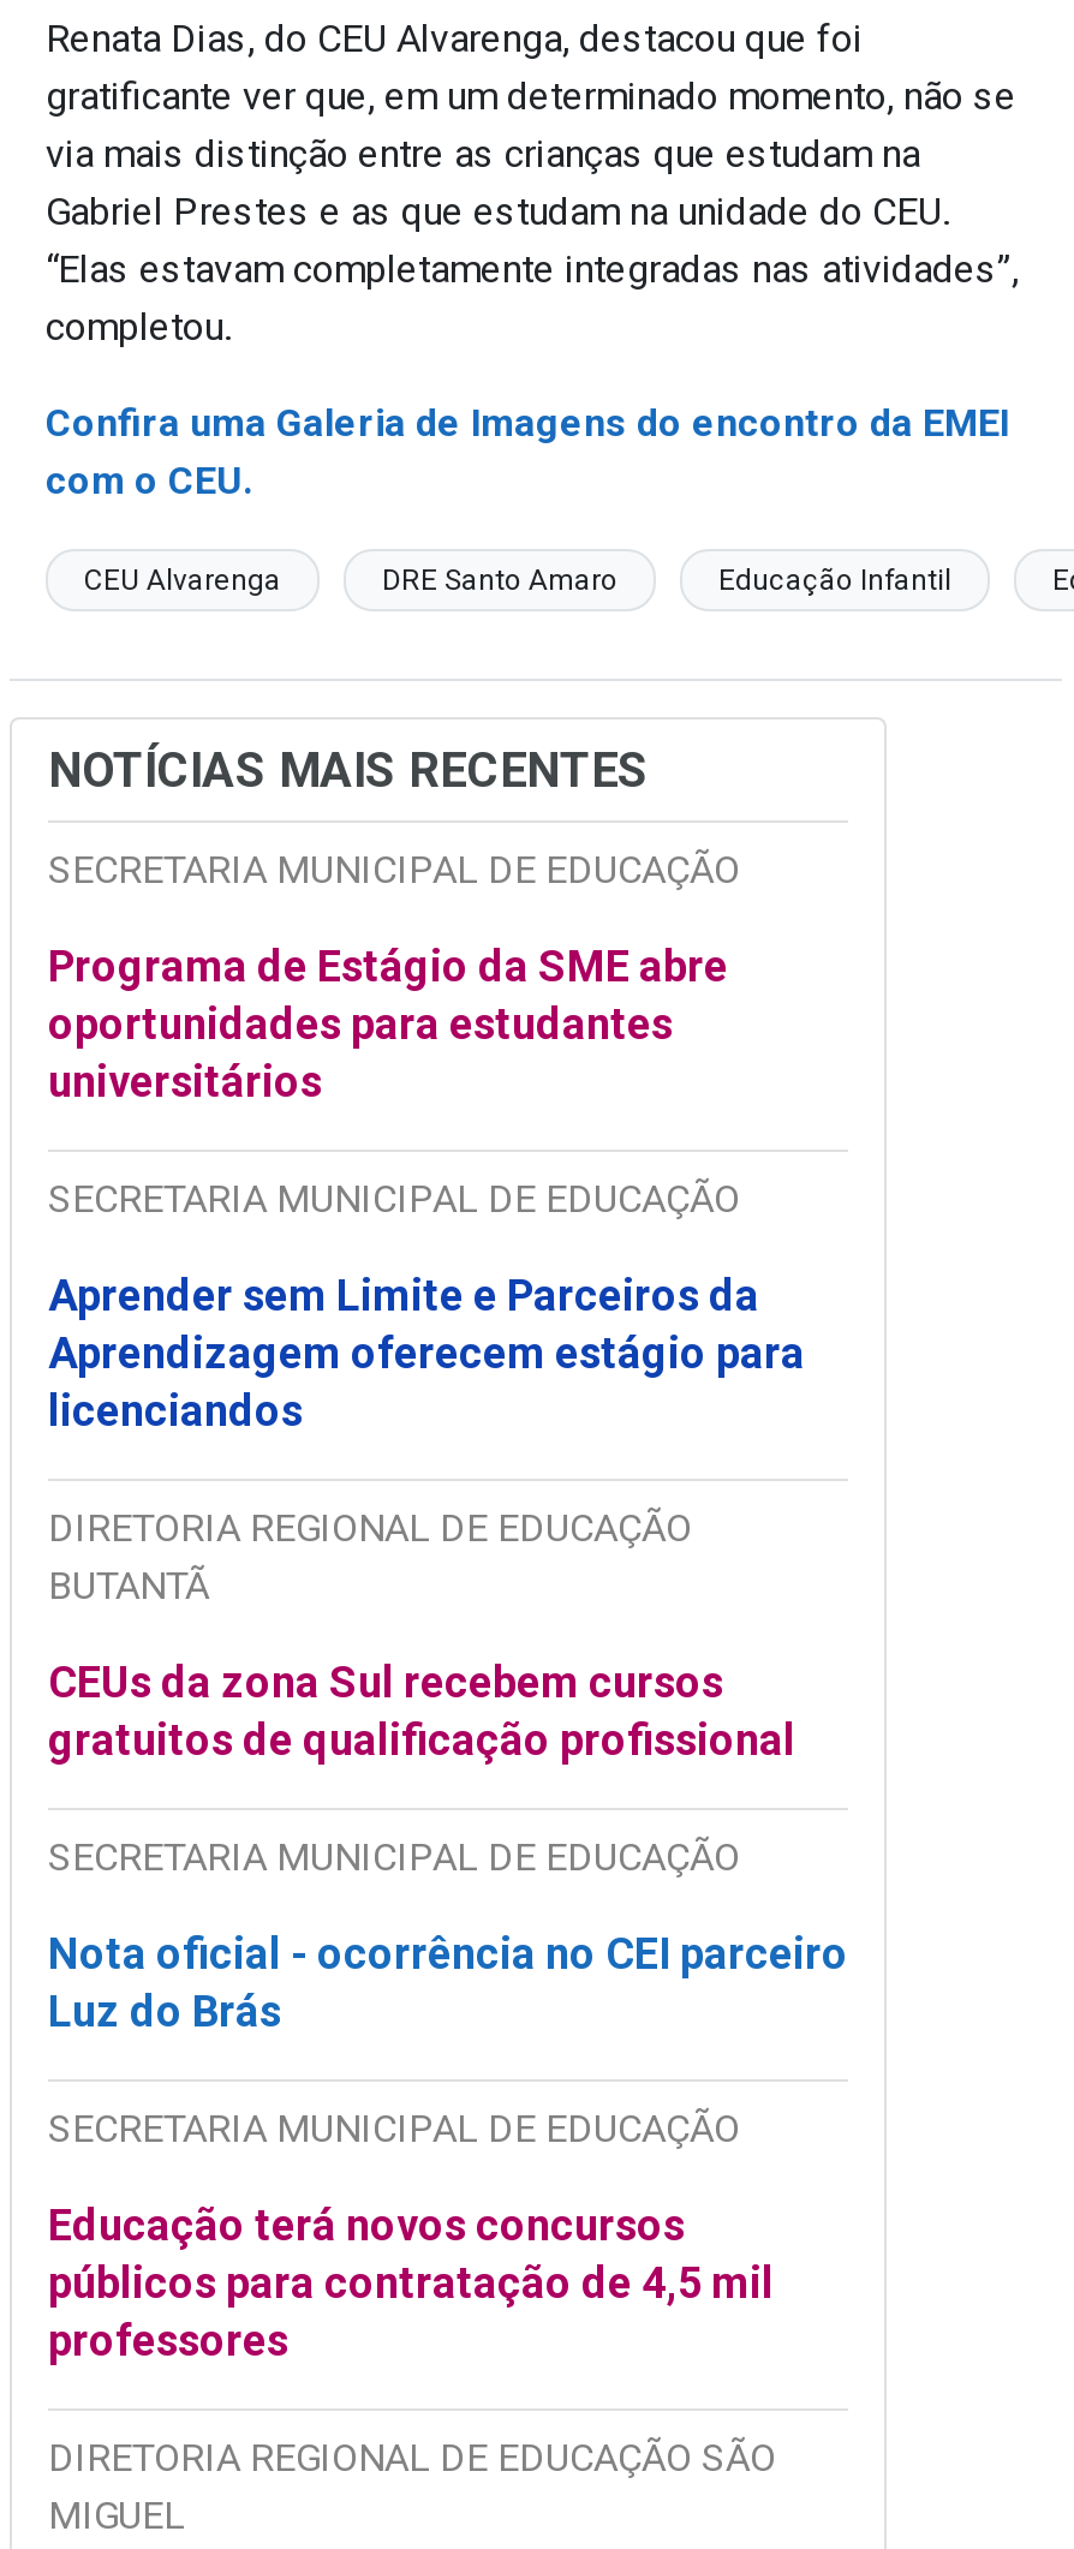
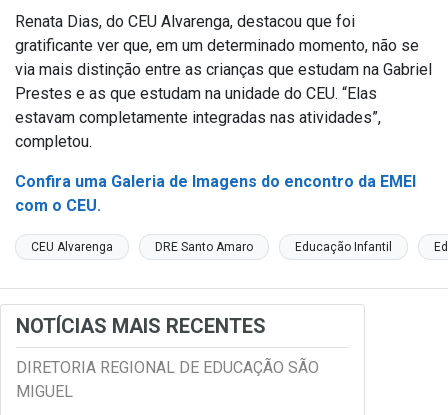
- SECRETARIA MUNICIPAL DE EDUCAÇÃO
- Programa de Estágio da SME abre
- oportunidades para estudantes
- universitários
- SECRETARIA MUNICIPAL DE EDUCAÇÃO
- Aprender sem Limite e Parceiros da
- Aprendizagem oferecem estágio para
- licenciandos
- DIRETORIA REGIONAL DE EDUCAÇÃO
- BUTANTÃ
- CEUs da zona Sul recebem cursos
- gratuitos de qualificação profissional
- SECRETARIA MUNICIPAL DE EDUCAÇÃO
- Nota oficial - ocorrência no CEI parceiro
- Luz do Brás
- SECRETARIA MUNICIPAL DE EDUCAÇÃO
- Educação terá novos concursos
- públicos para contratação de 4,5 mil
- professores
